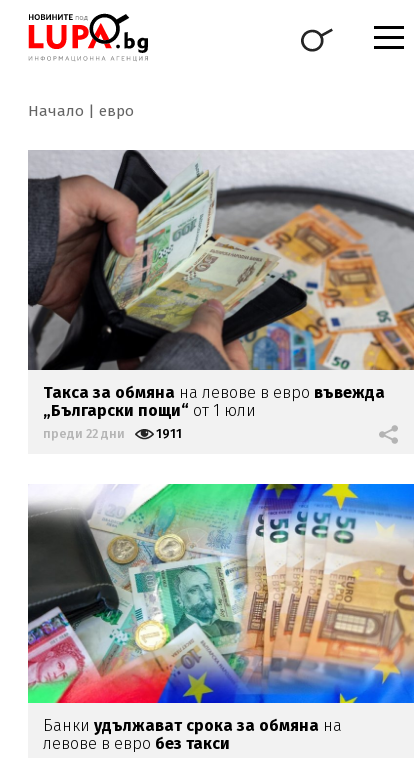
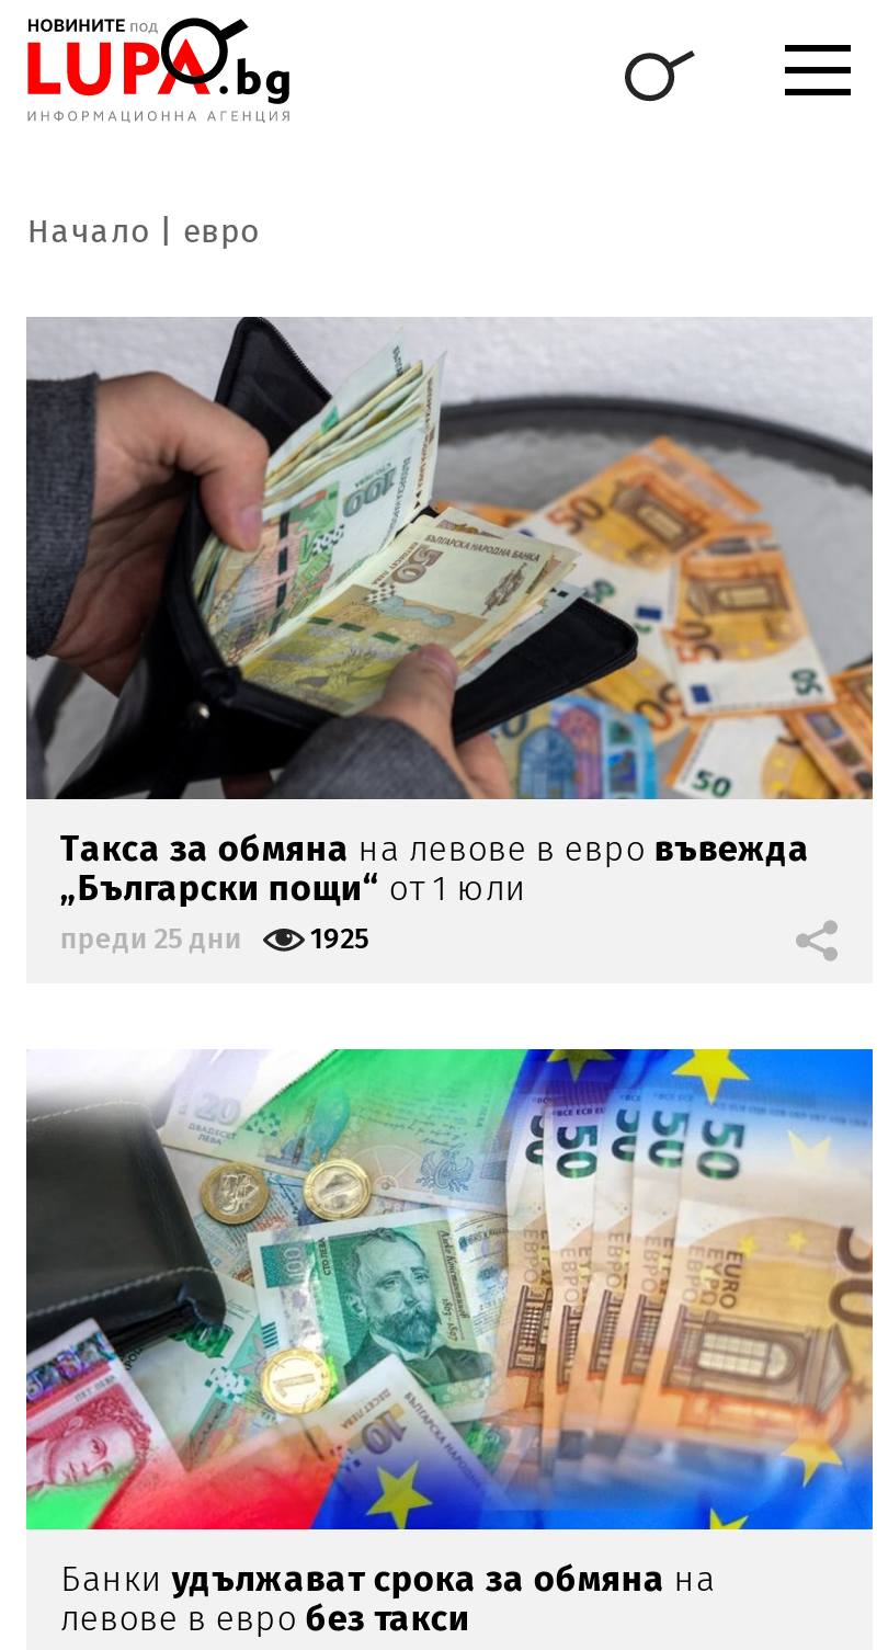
- преди 22 дни
+ преди 25 дни

- 1911
+ 1925
